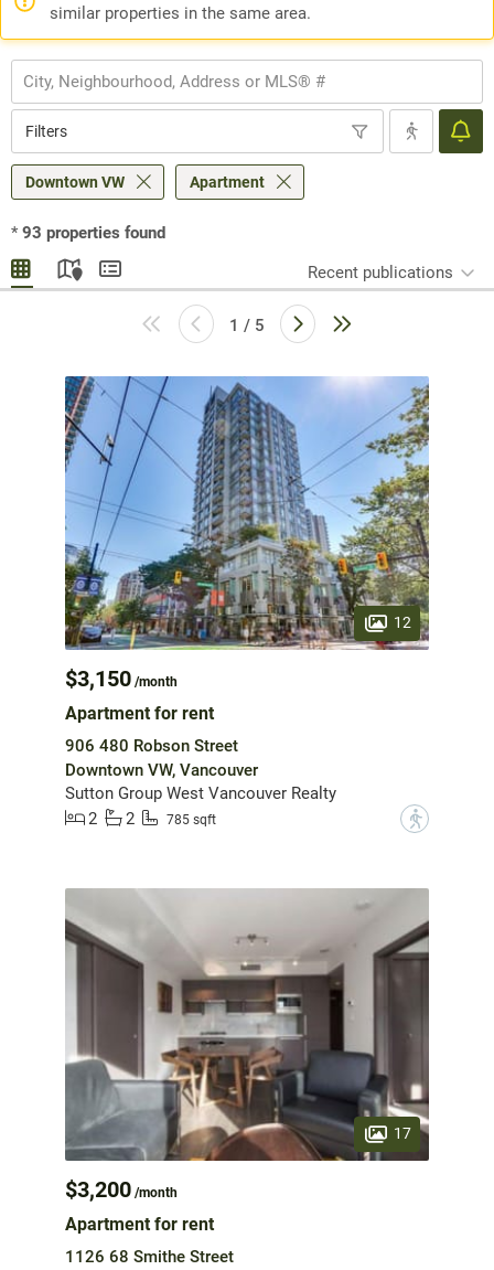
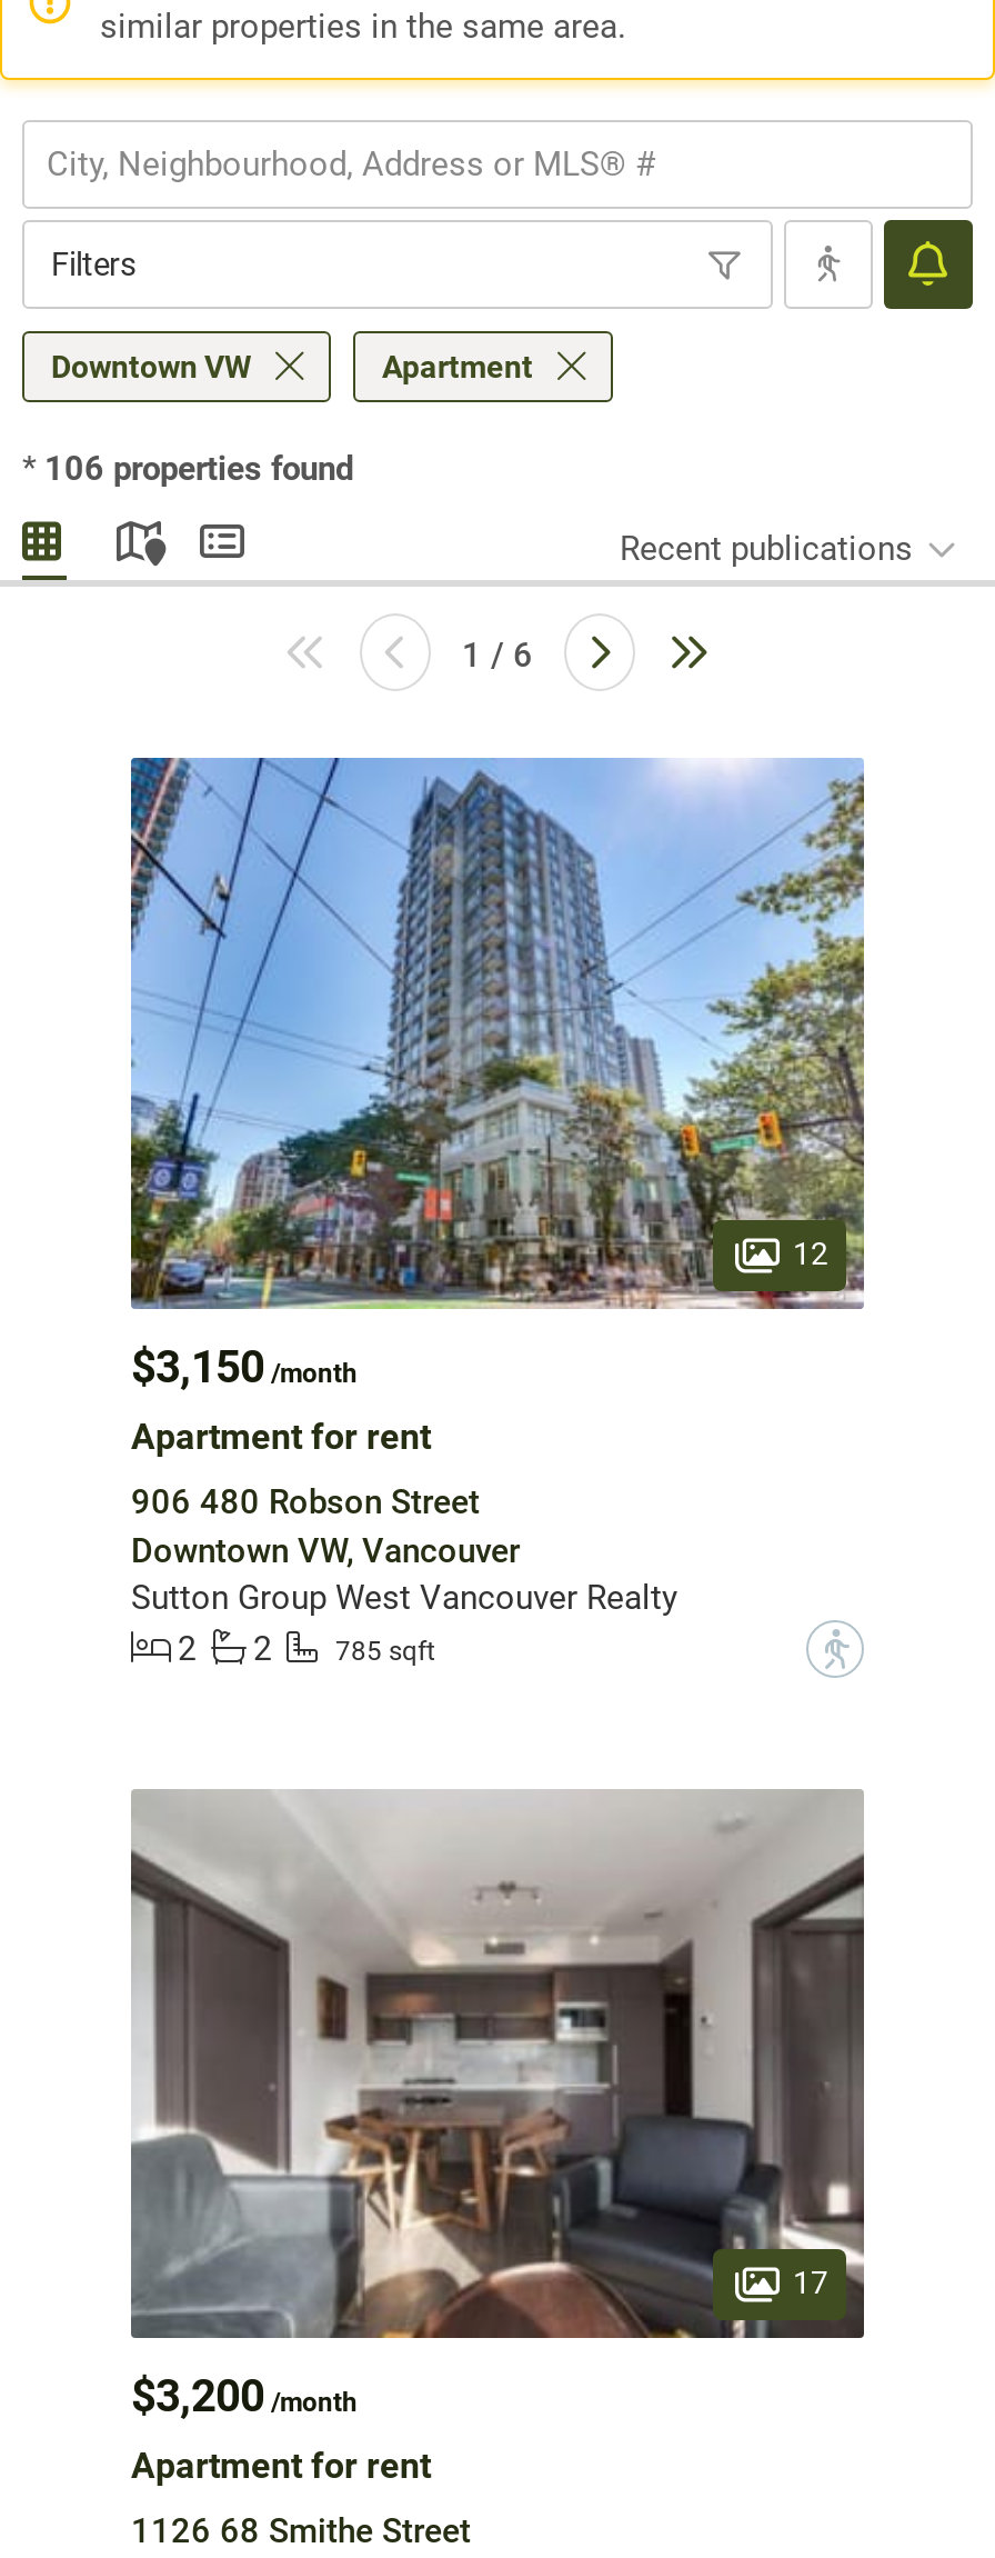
- * 93 properties found
+ * 106 properties found

- 1 / 5
+ 1 / 6
